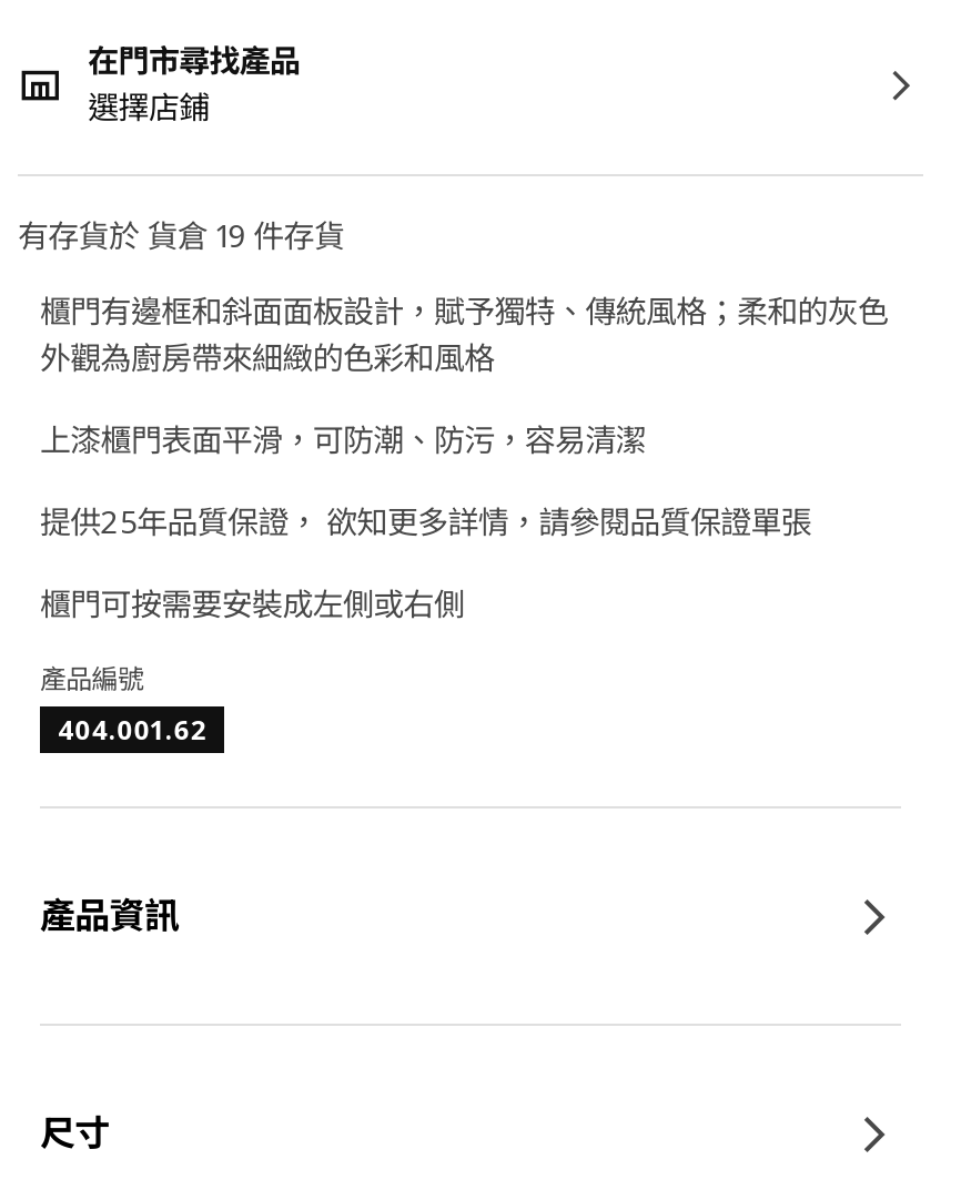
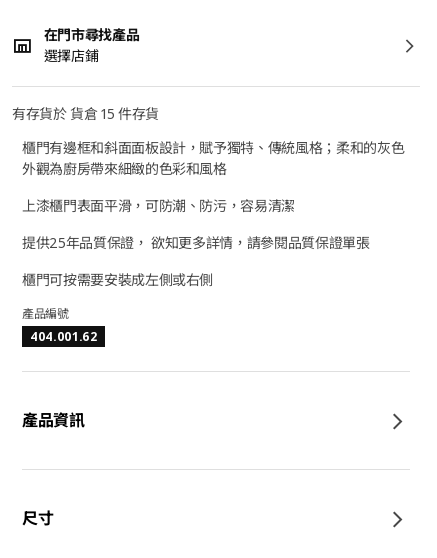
- 有存貨於 貨倉 19 件存貨
+ 有存貨於 貨倉 15 件存貨
